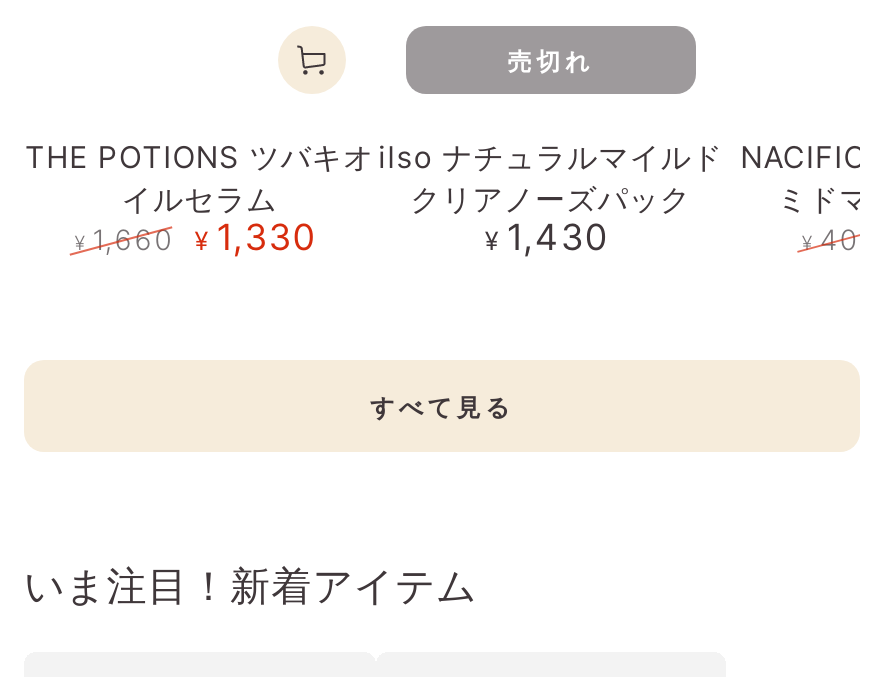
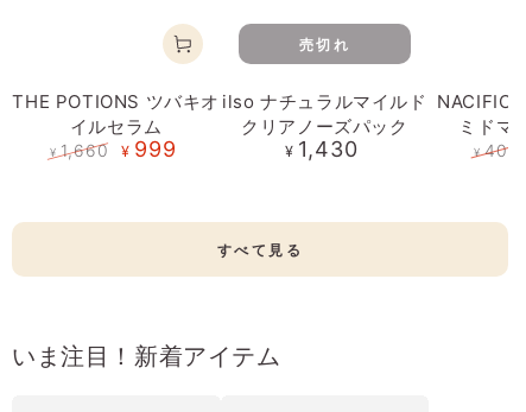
- ¥ 1,330
+ ¥ 999
